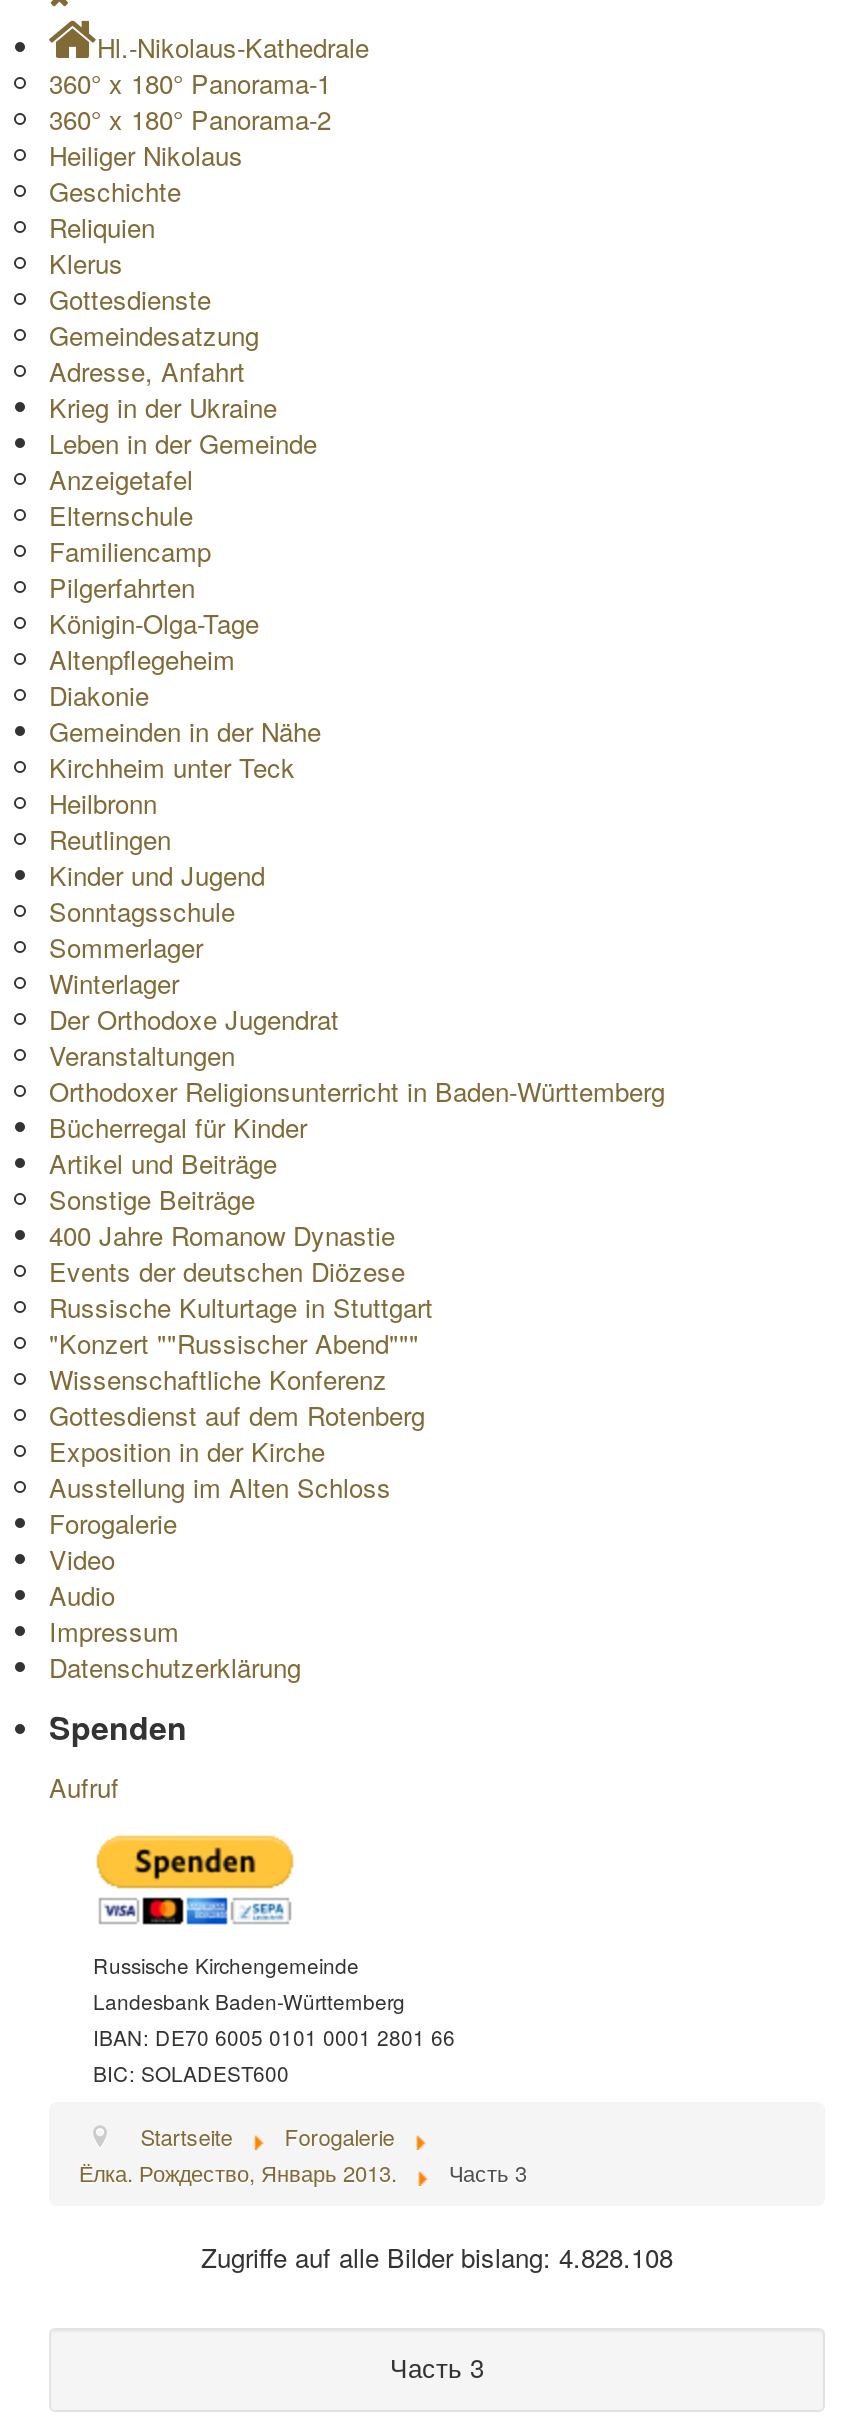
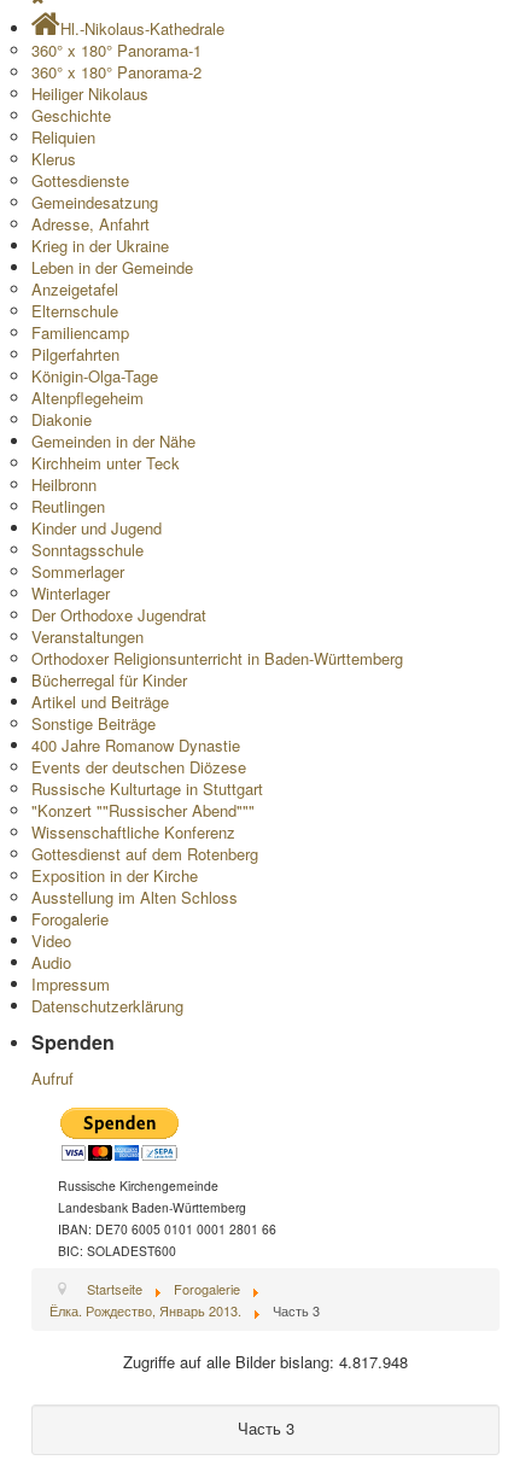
- Zugriffe auf alle Bilder bislang: 4.828.108
+ Zugriffe auf alle Bilder bislang: 4.817.948
